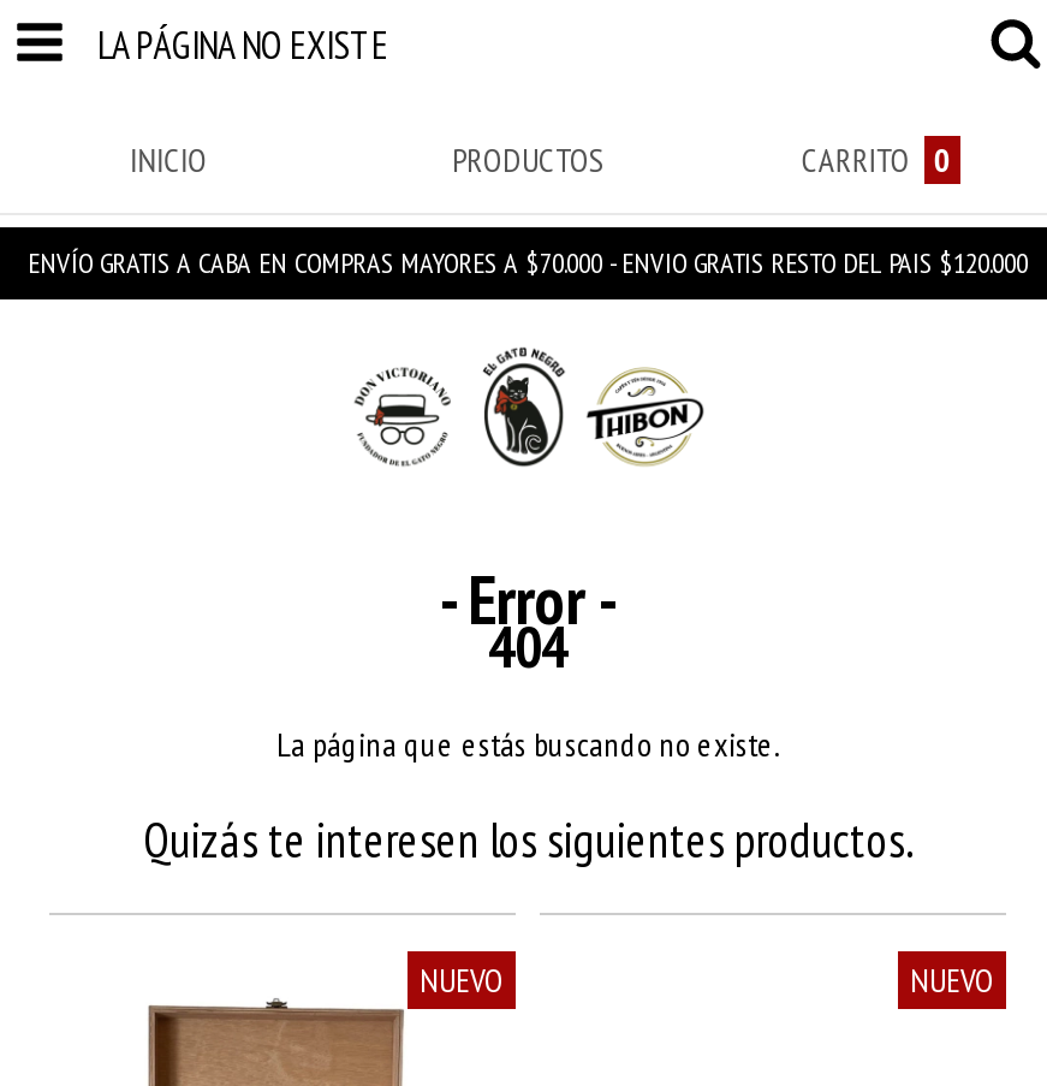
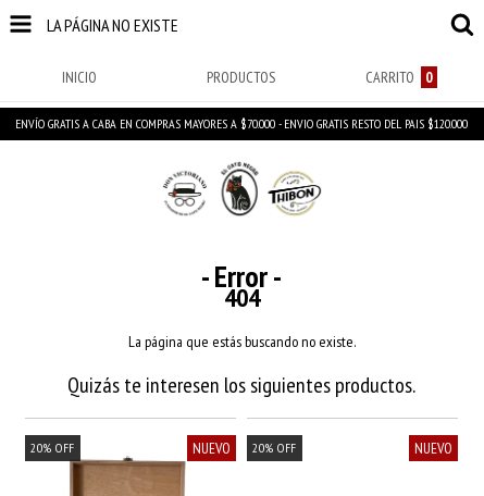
+ 20% OFF

+ 20% OFF
